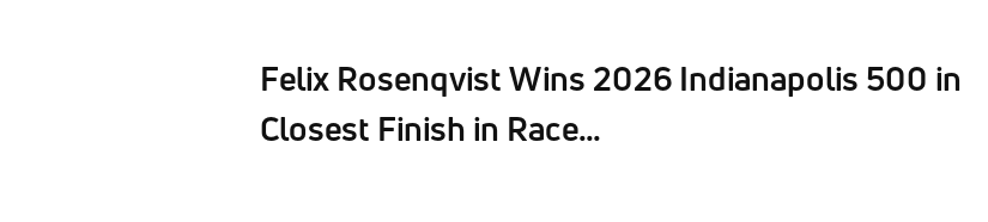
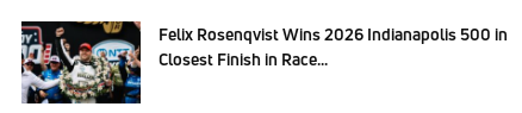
+ [image]
